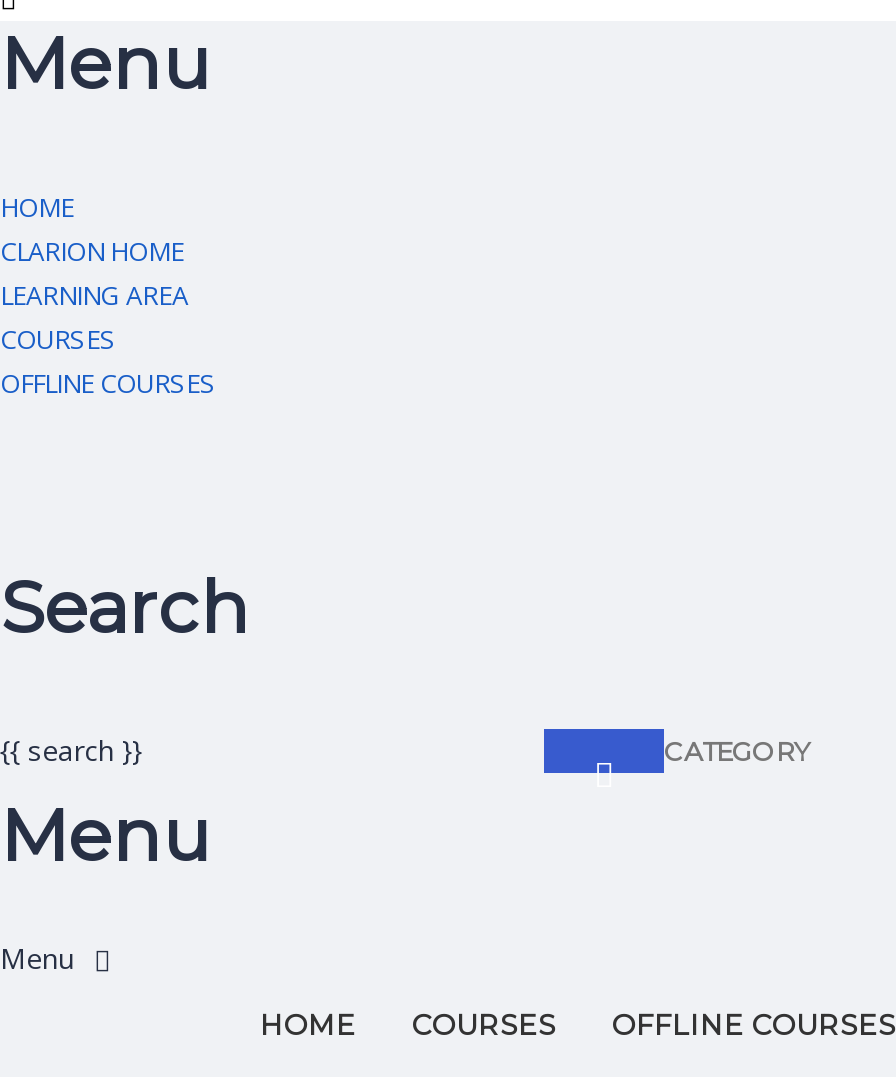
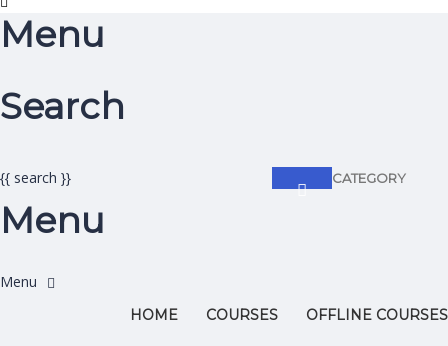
- HOME
- CLARION HOME
- LEARNING AREA
- COURSES
- OFFLINE COURSES
